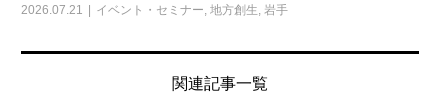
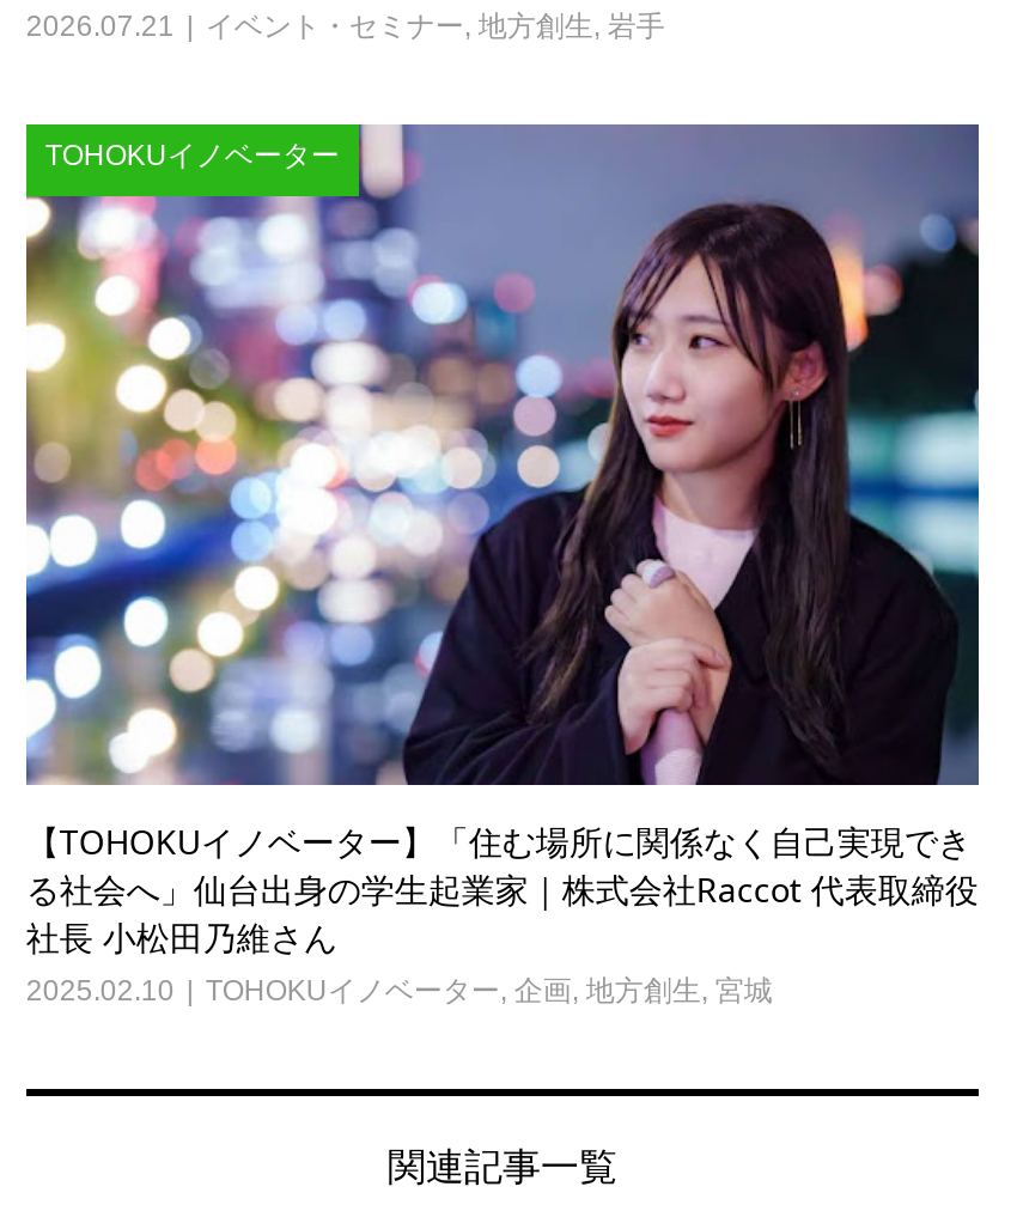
+ [image]
+ TOHOKUイノベーター

+ 【TOHOKUイノベーター】「住む場所に関係なく自己実現でき
+ る社会へ」仙台出身の学生起業家｜株式会社Raccot 代表取締役
+ 社長 小松田乃維さん
+ 2025.02.10
+ TOHOKUイノベーター,企画,地方創生,宮城
